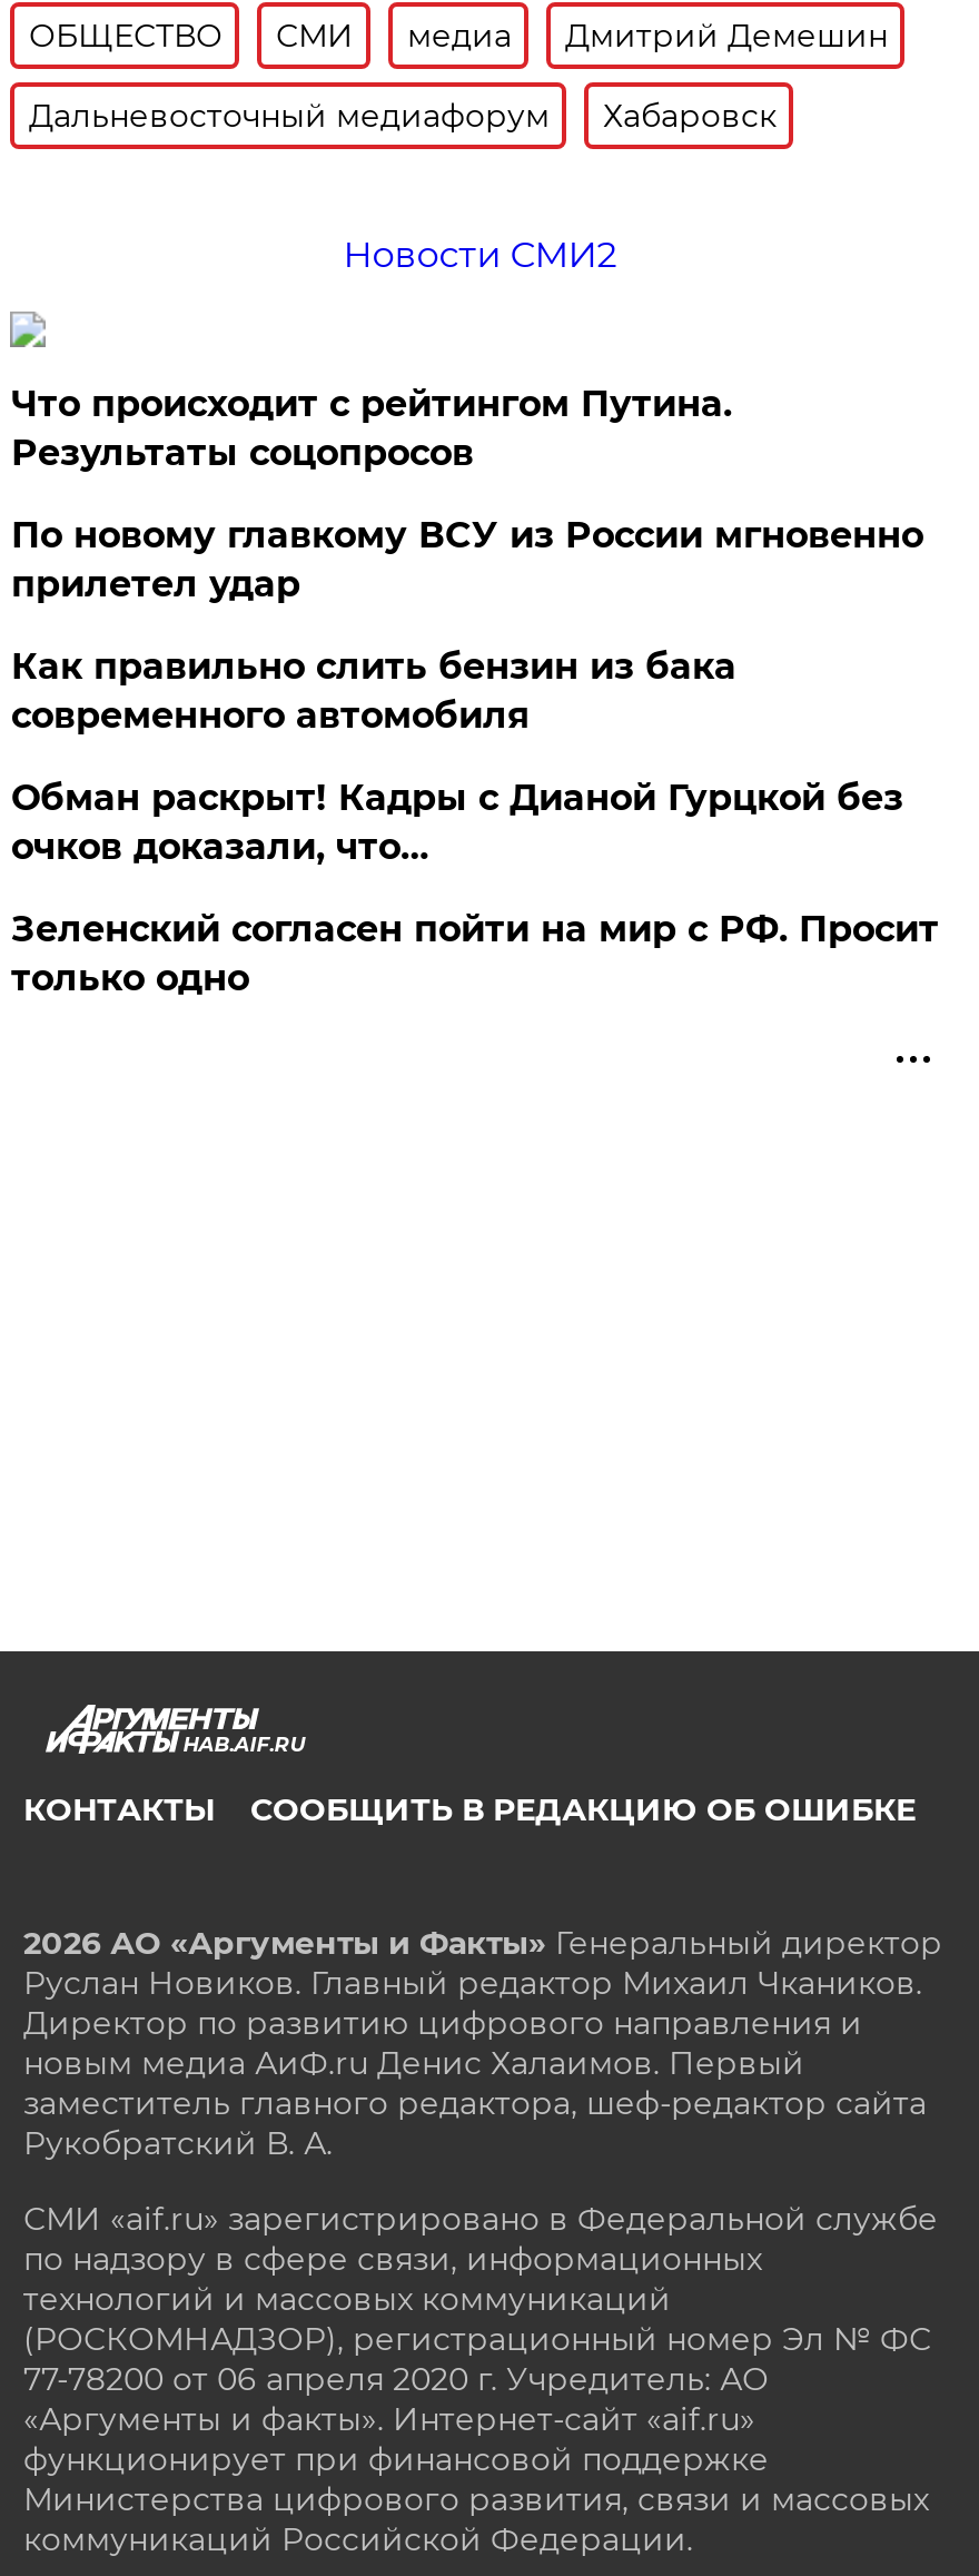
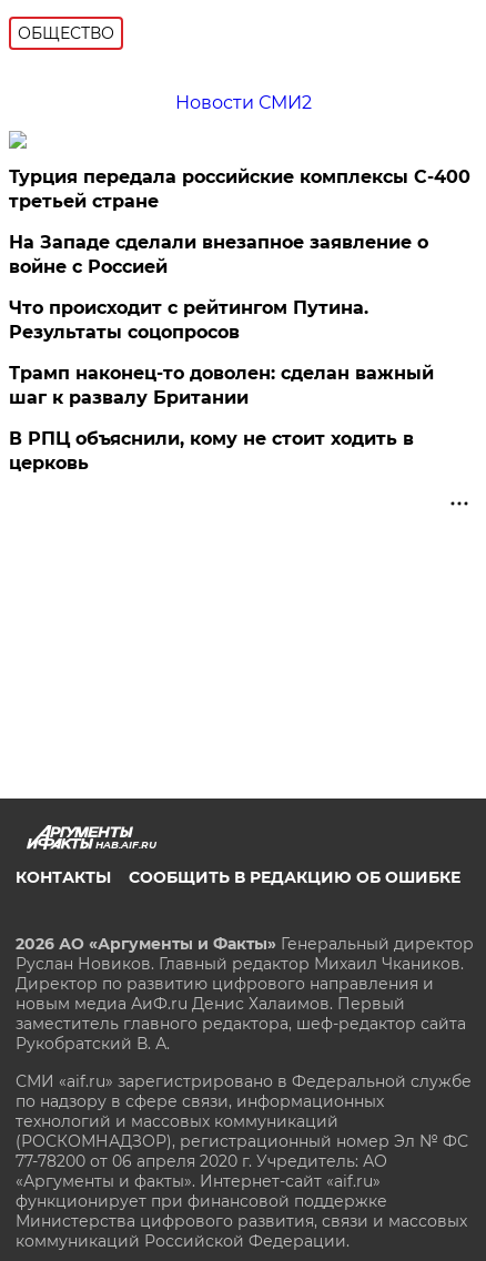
- СМИ
- медиа
- Дмитрий Демешин
- Дальневосточный медиафорум
- Хабаровск

+ Турция передала российские комплексы С-400
+ третьей стране
+ На Западе сделали внезапное заявление о
+ войне с Россией

moved down: Что происходит с рейтингом Путина. | Результаты соцопросов

- По новому главкому ВСУ из России мгновенно
- прилетел удар
- Как правильно слить бензин из бака
- современного автомобиля
- Обман раскрыт! Кадры с Дианой Гурцкой без
- очков доказали, что…
- Зеленский согласен пойти на мир с РФ. Просит
- только одно
+ Трамп наконец-то доволен: сделан важный
+ шаг к развалу Британии
+ В РПЦ объяснили, кому не стоит ходить в
+ церковь
